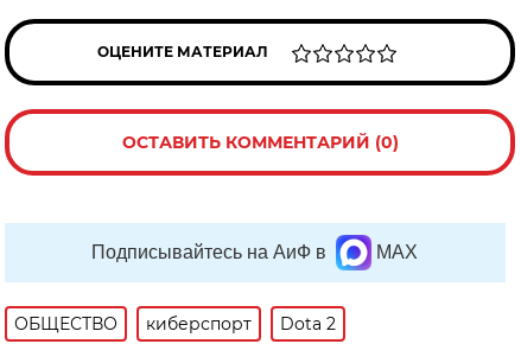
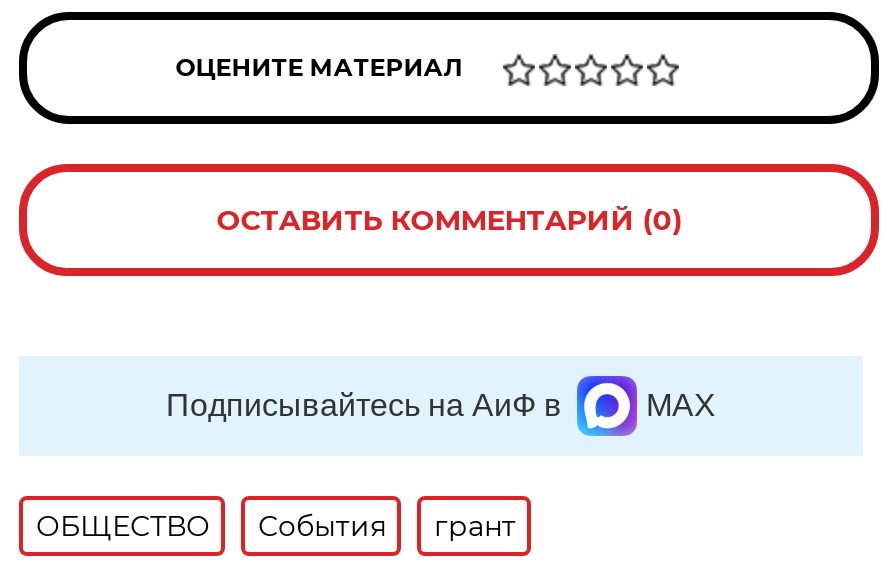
- киберспорт
- Dota 2
+ События
+ грант
